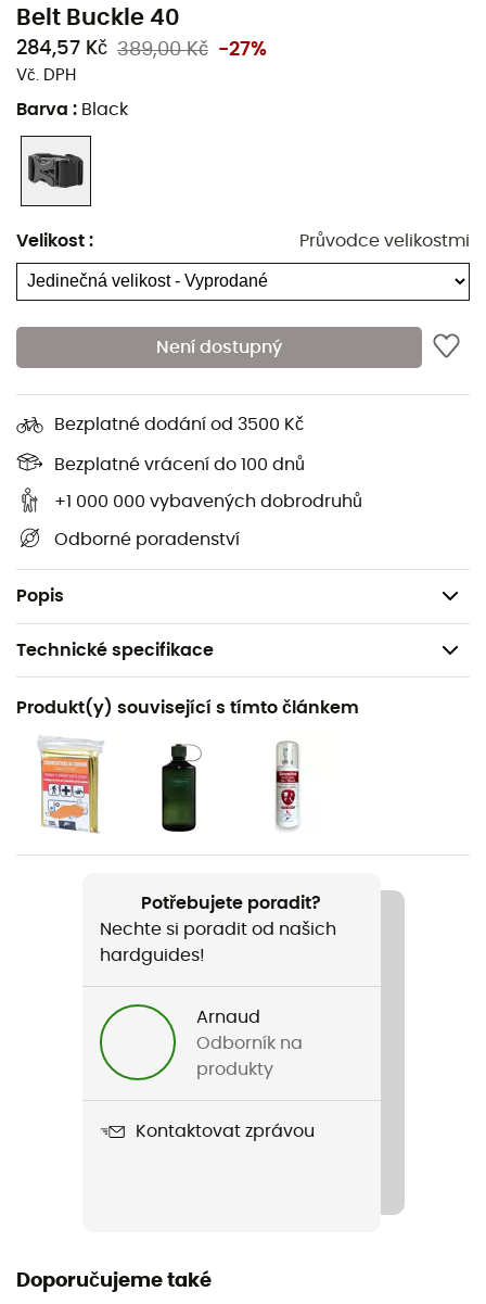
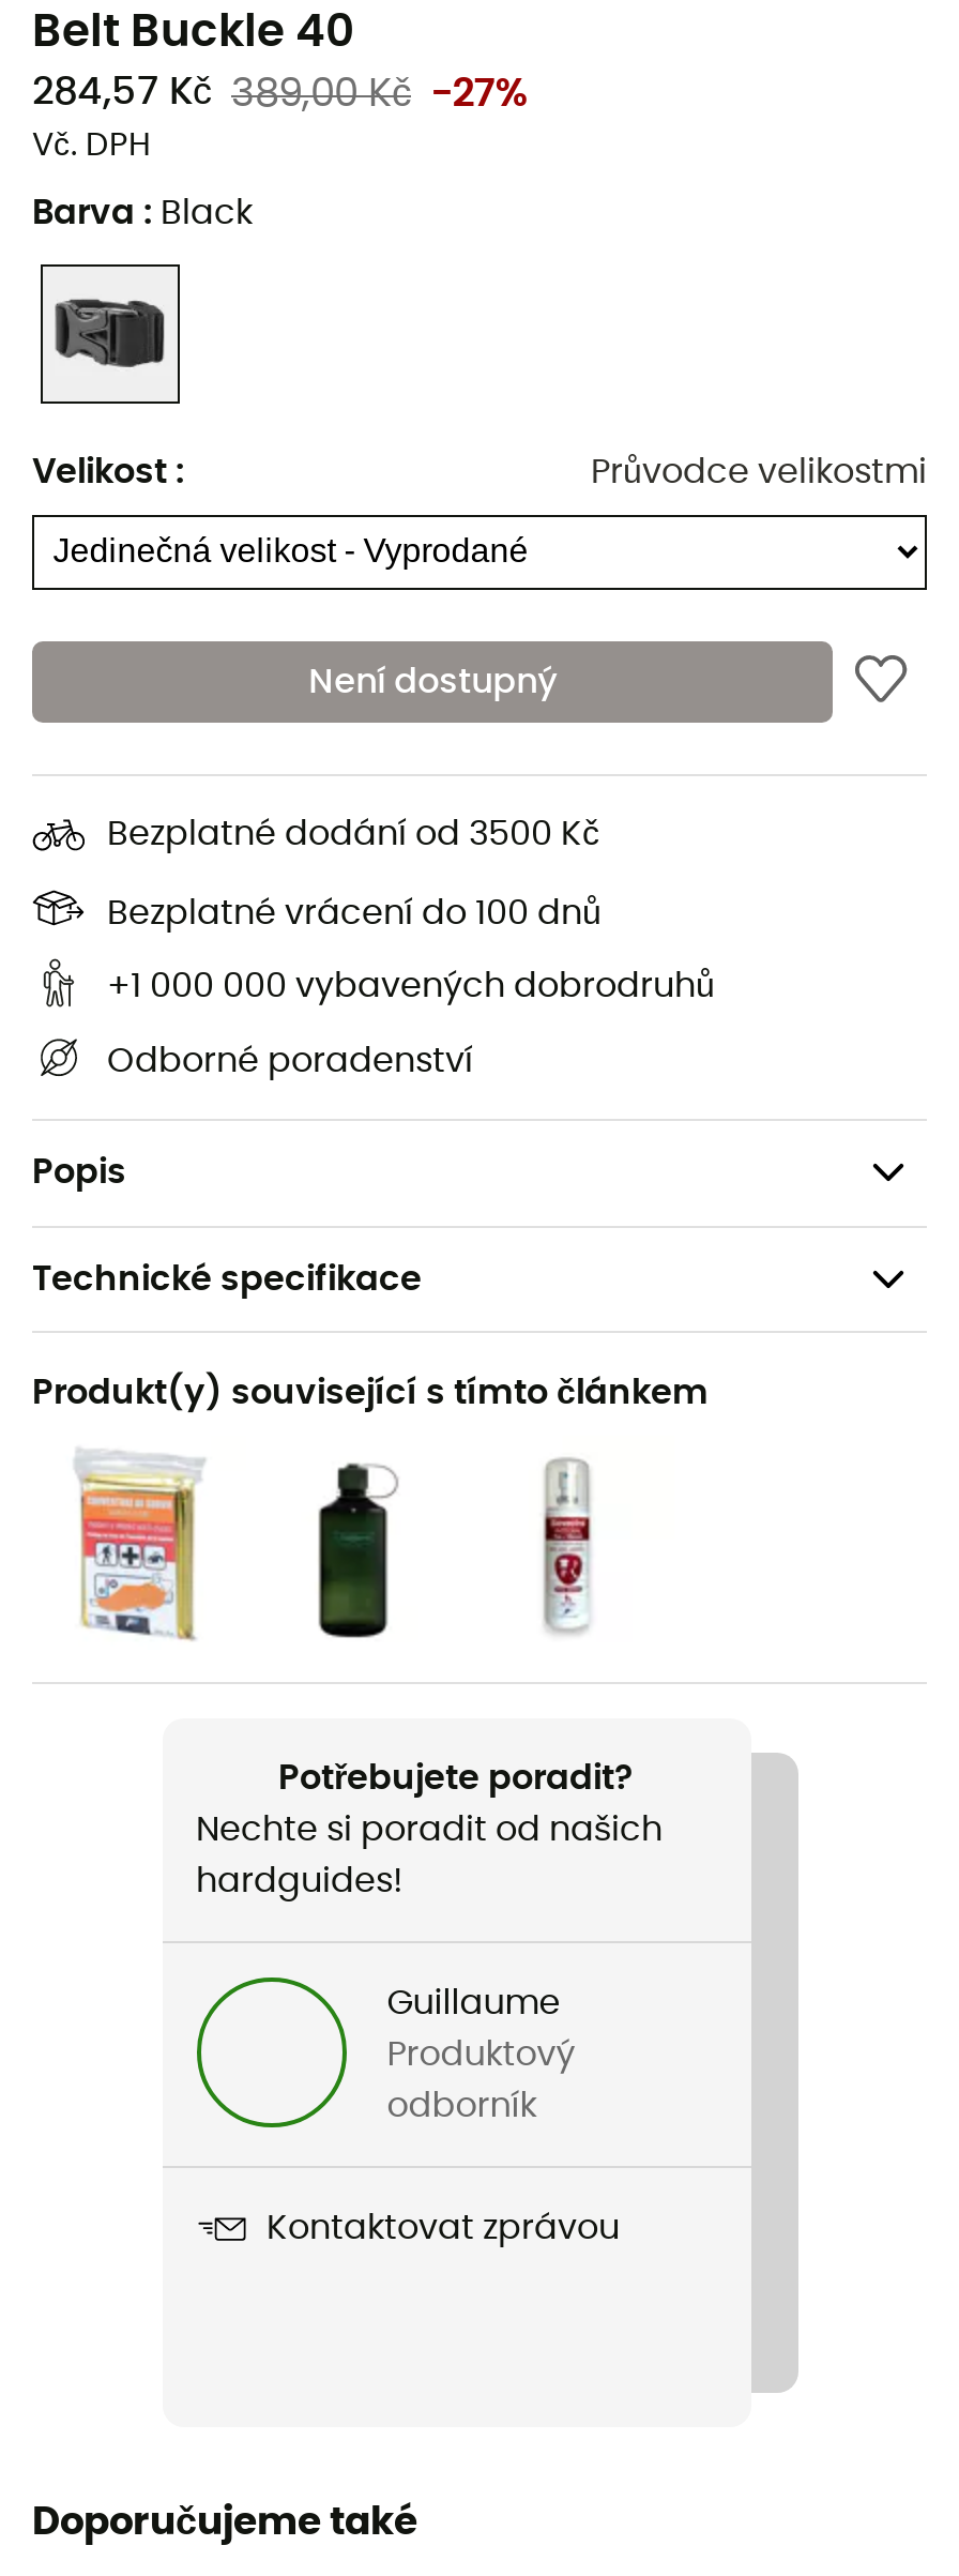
- Arnaud
+ Guillaume

- Odborník na
+ Produktový

- produkty
+ odborník
